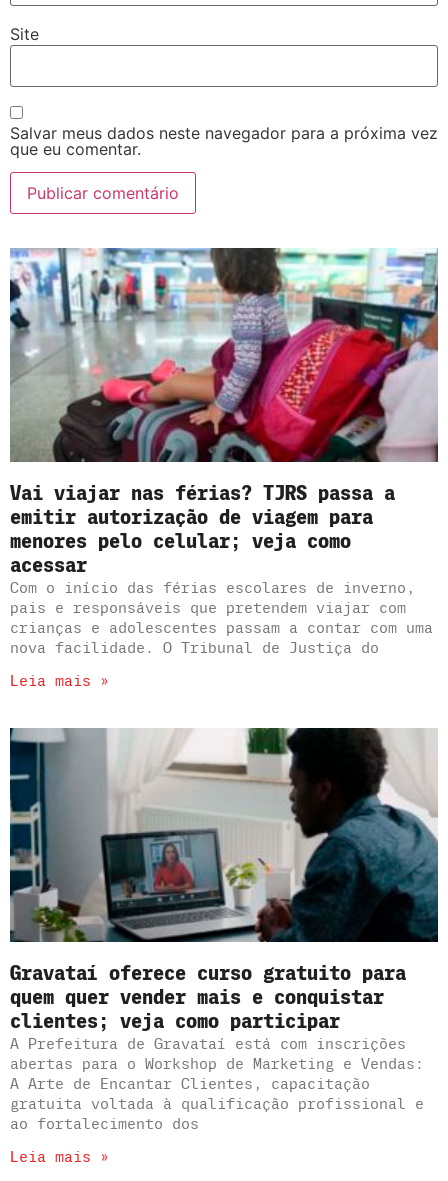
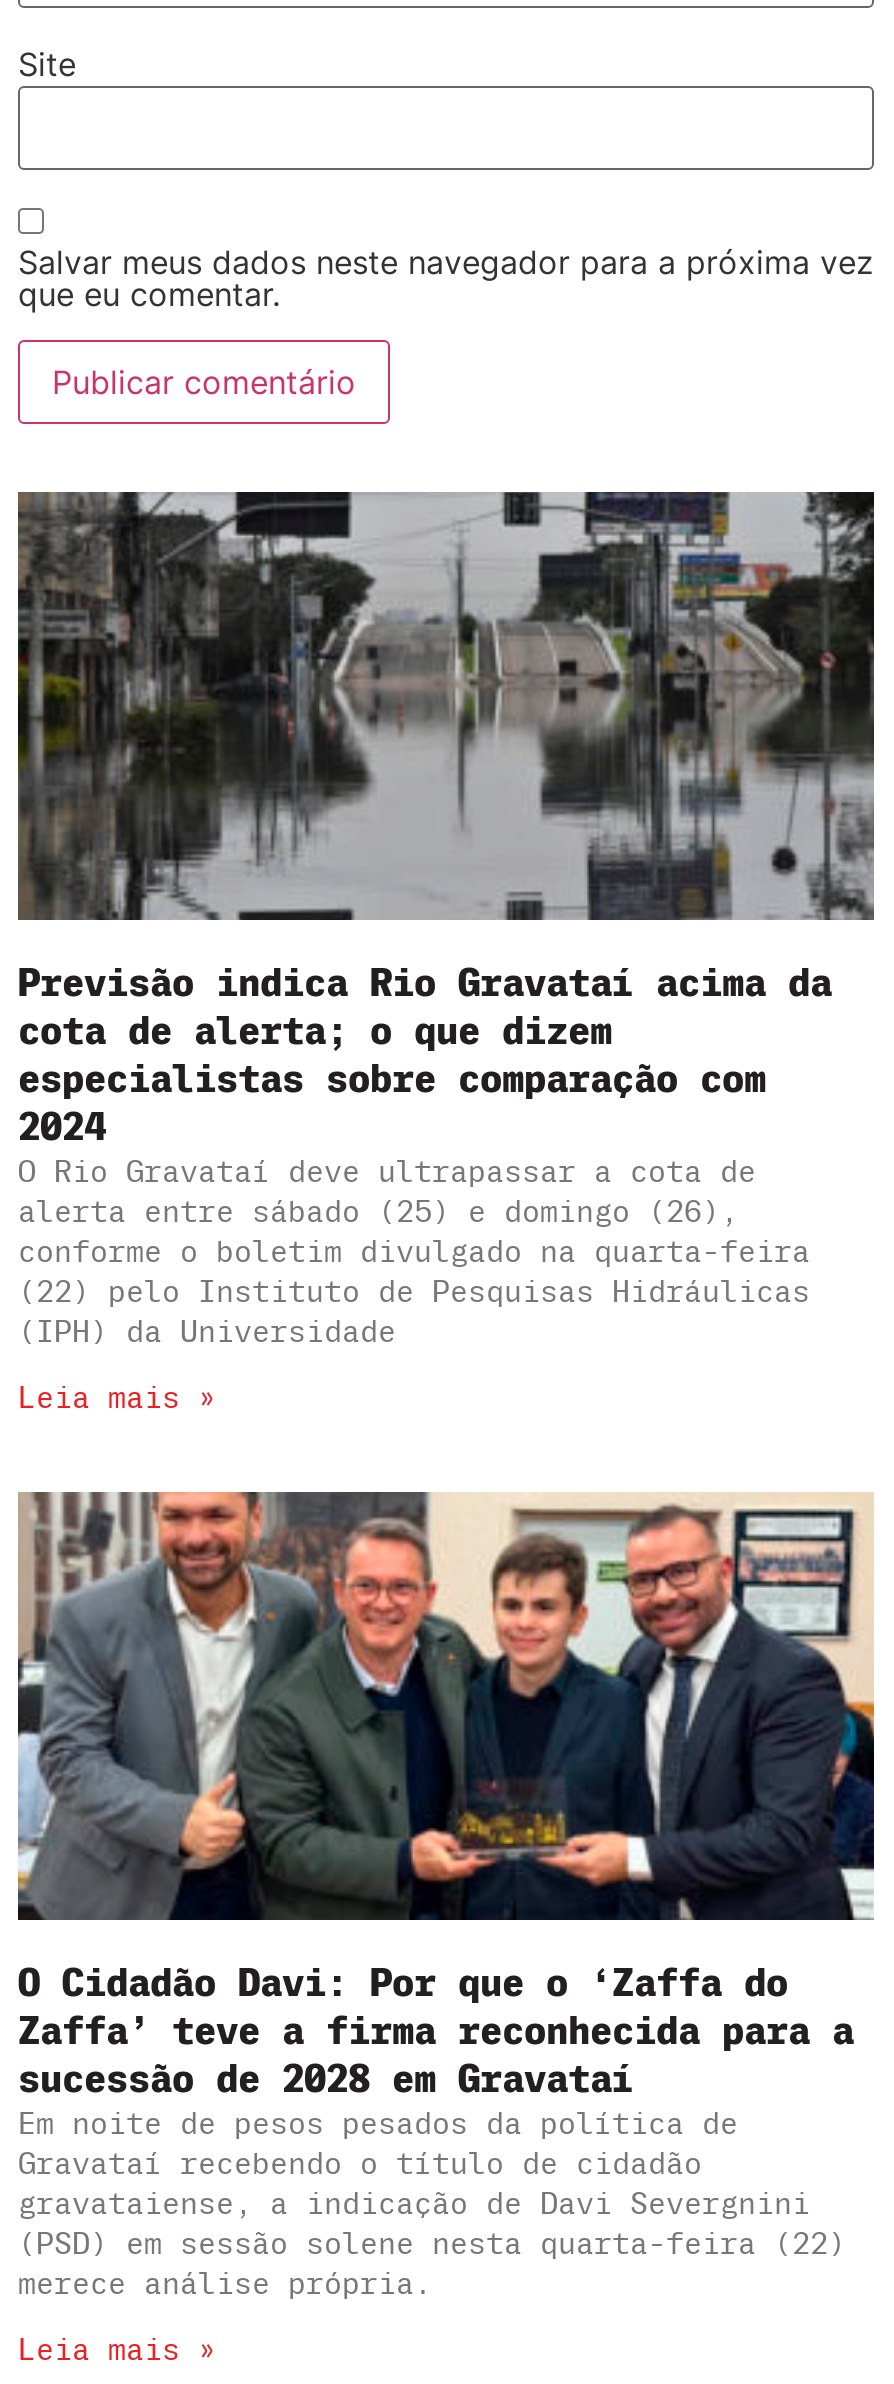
- [image]
- Vai viajar nas férias? TJRS passa a
- emitir autorização de viagem para
- menores pelo celular; veja como
- acessar
- Com o início das férias escolares de inverno,
- pais e responsáveis que pretendem viajar com
- crianças e adolescentes passam a contar com uma
- nova facilidade. O Tribunal de Justiça do
+ [image]
+ Previsão indica Rio Gravataí acima da
+ cota de alerta; o que dizem
+ especialistas sobre comparação com
+ 2024
+ O Rio Gravataí deve ultrapassar a cota de
+ alerta entre sábado (25) e domingo (26),
+ conforme o boletim divulgado na quarta-feira
+ (22) pelo Instituto de Pesquisas Hidráulicas
+ (IPH) da Universidade

- [image]
- Gravataí oferece curso gratuito para
- quem quer vender mais e conquistar
- clientes; veja como participar
- A Prefeitura de Gravataí está com inscrições
- abertas para o Workshop de Marketing e Vendas:
- A Arte de Encantar Clientes, capacitação
- gratuita voltada à qualificação profissional e
- ao fortalecimento dos
+ [image]
+ O Cidadão Davi: Por que o ‘Zaffa do
+ Zaffa’ teve a firma reconhecida para a
+ sucessão de 2028 em Gravataí
+ Em noite de pesos pesados da política de
+ Gravataí recebendo o título de cidadão
+ gravataiense, a indicação de Davi Severgnini
+ (PSD) em sessão solene nesta quarta-feira (22)
+ merece análise própria.
